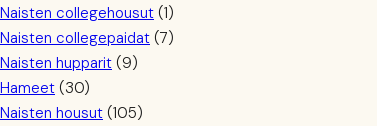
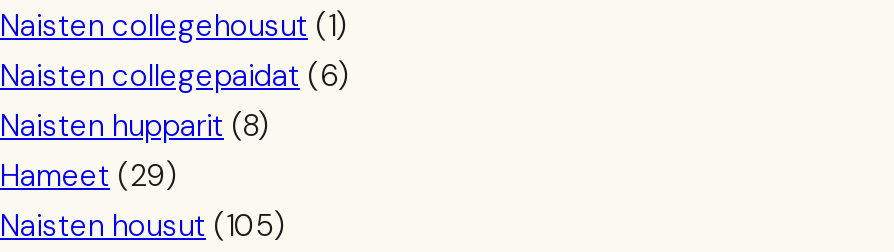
- Naisten collegepaidat (7)
+ Naisten collegepaidat (6)

- Naisten hupparit (9)
+ Naisten hupparit (8)

- Hameet (30)
+ Hameet (29)
